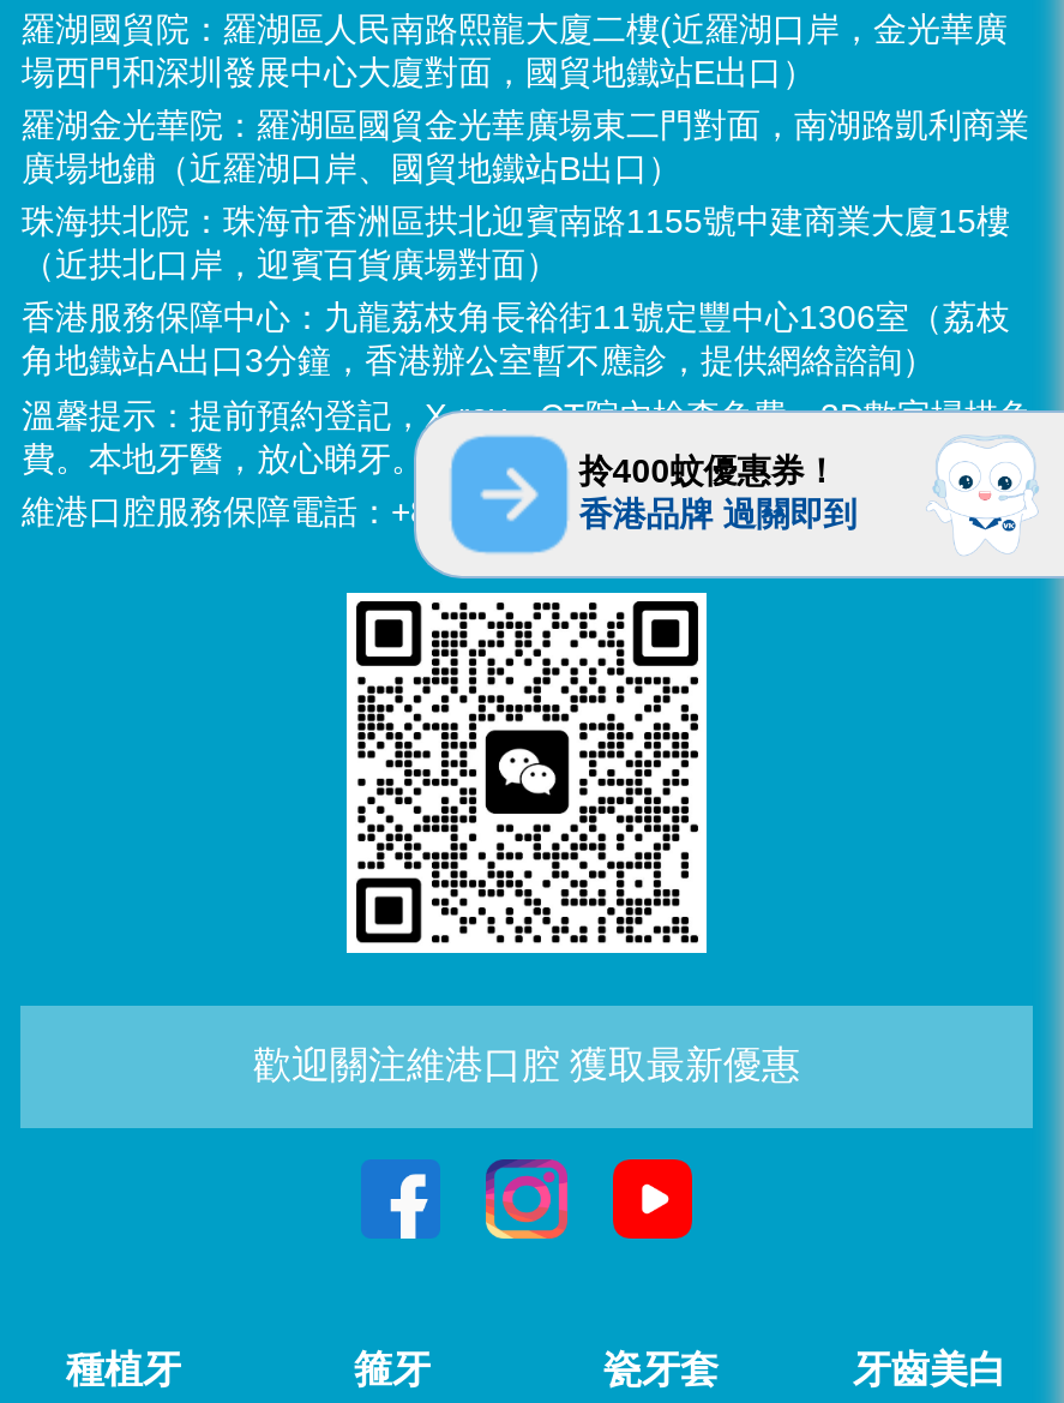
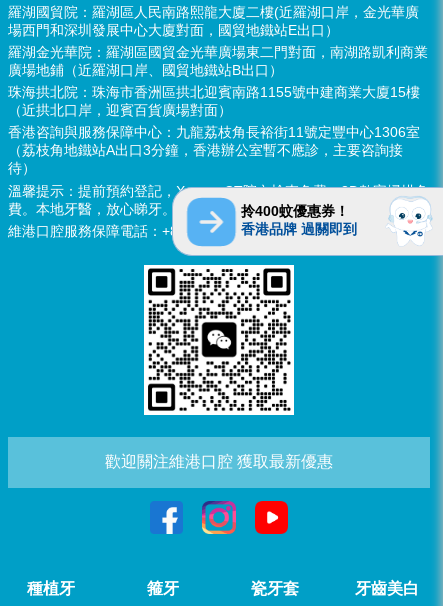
- 香港服務保障中心：九龍荔枝角長裕街11號定豐中心1306室（荔枝
- 角地鐵站A出口3分鐘，香港辦公室暫不應診，提供網絡諮詢）
+ 香港咨詢與服務保障中心：九龍荔枝角長裕街11號定豐中心1306室
+ （荔枝角地鐵站A出口3分鐘，香港辦公室暫不應診，主要咨詢接
+ 待）
